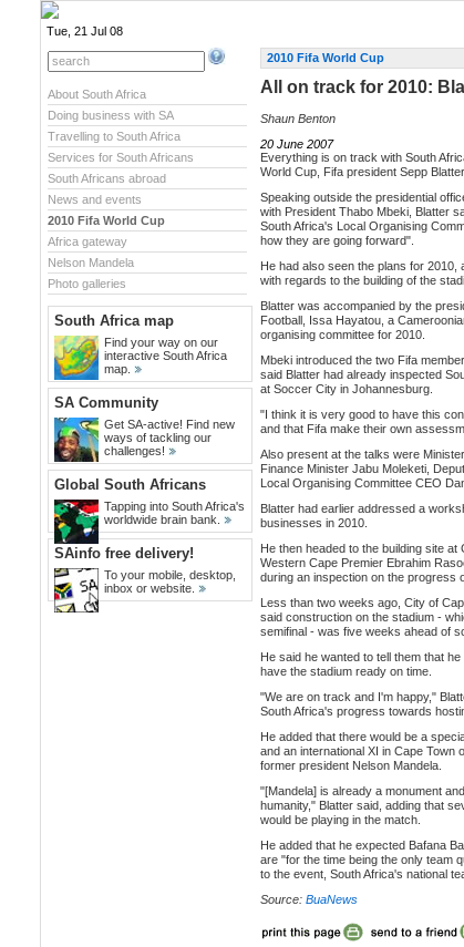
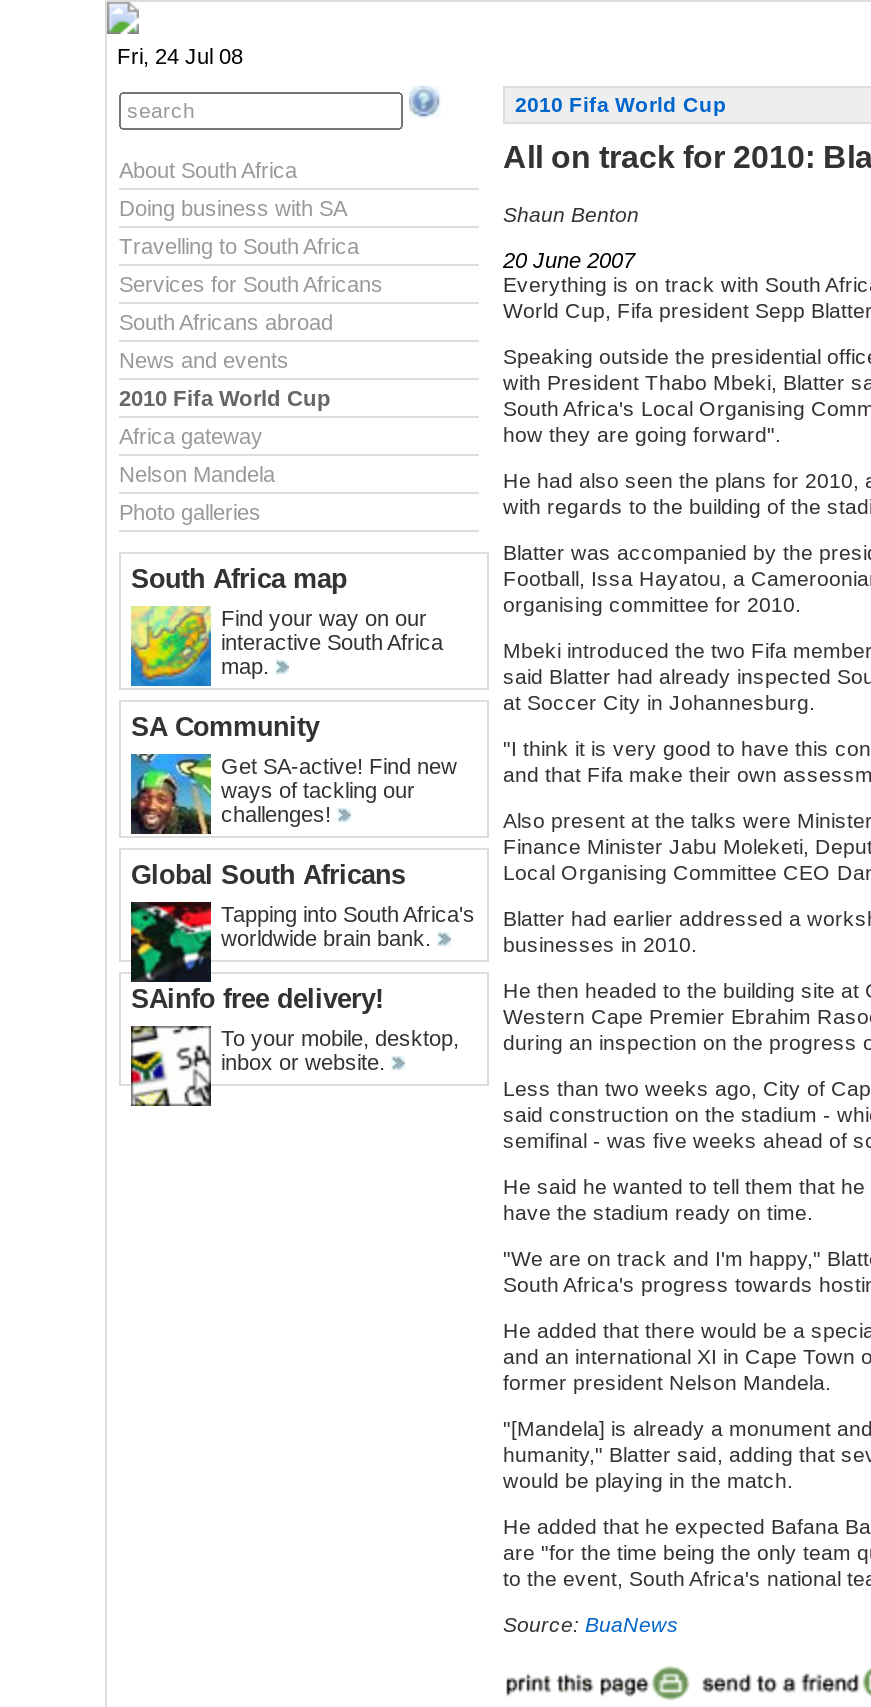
- Tue, 21 Jul 08
+ Fri, 24 Jul 08
